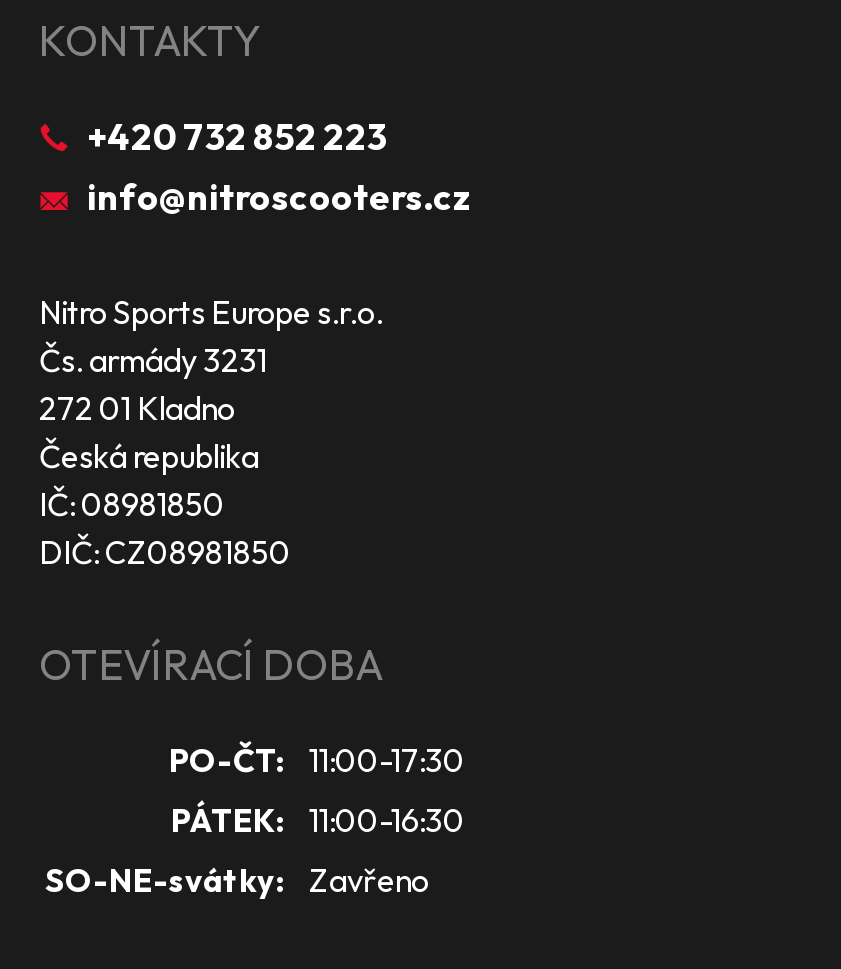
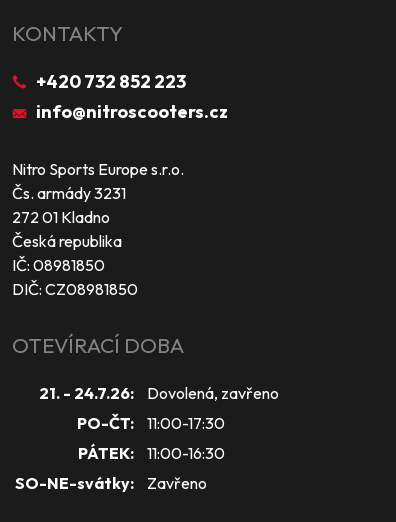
+ 21. - 24.7.26:
+ Dovolená, zavřeno
